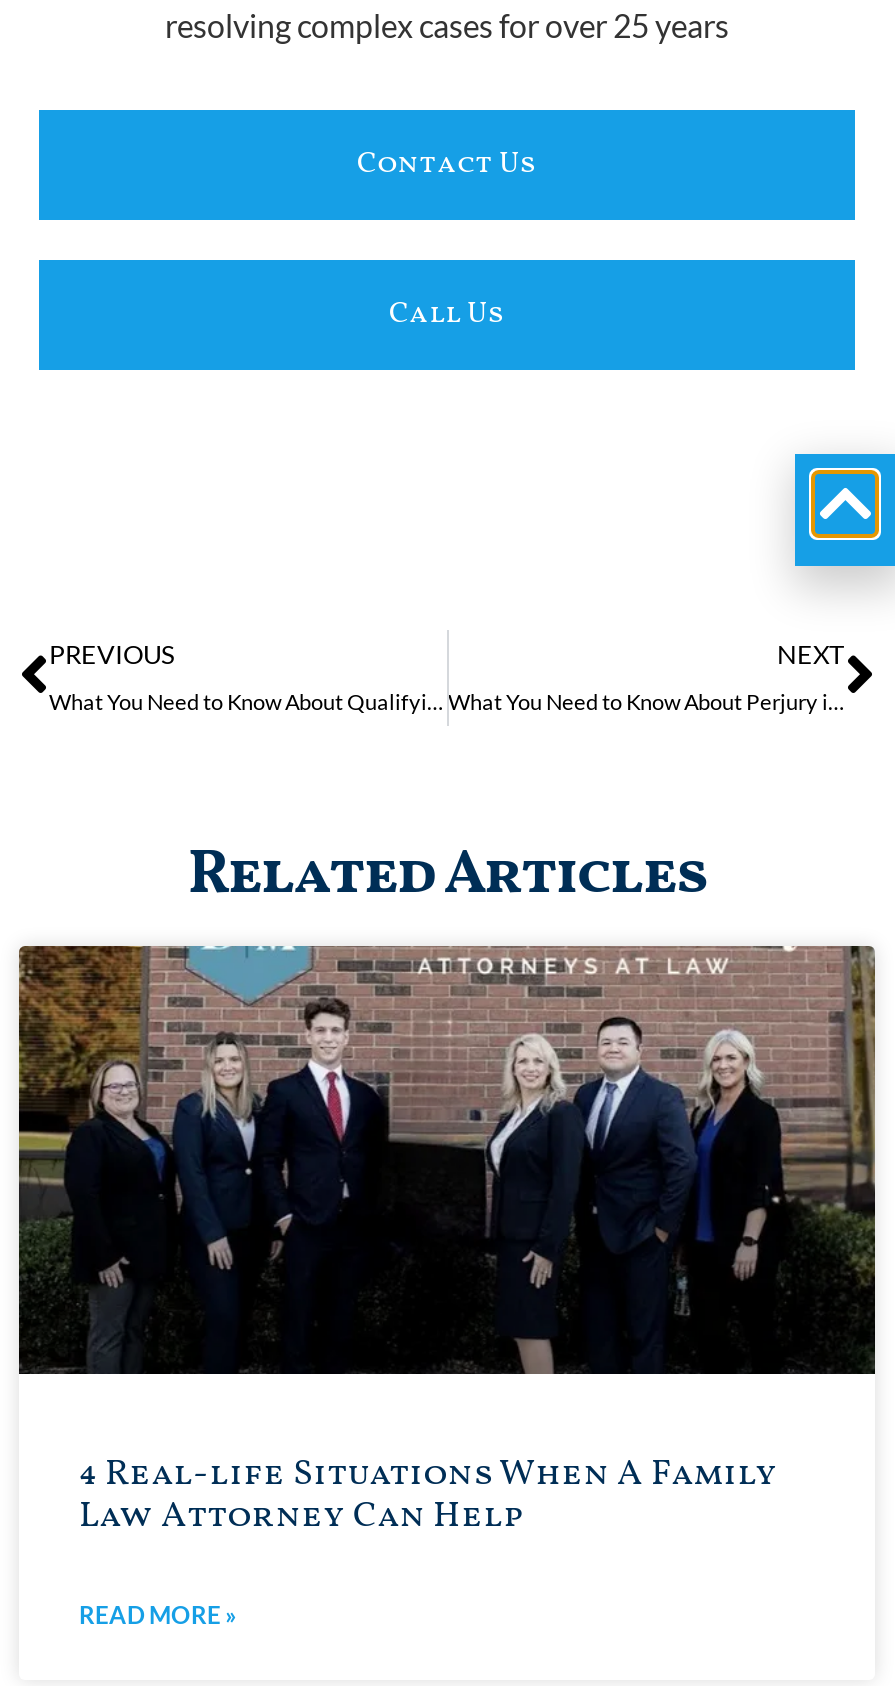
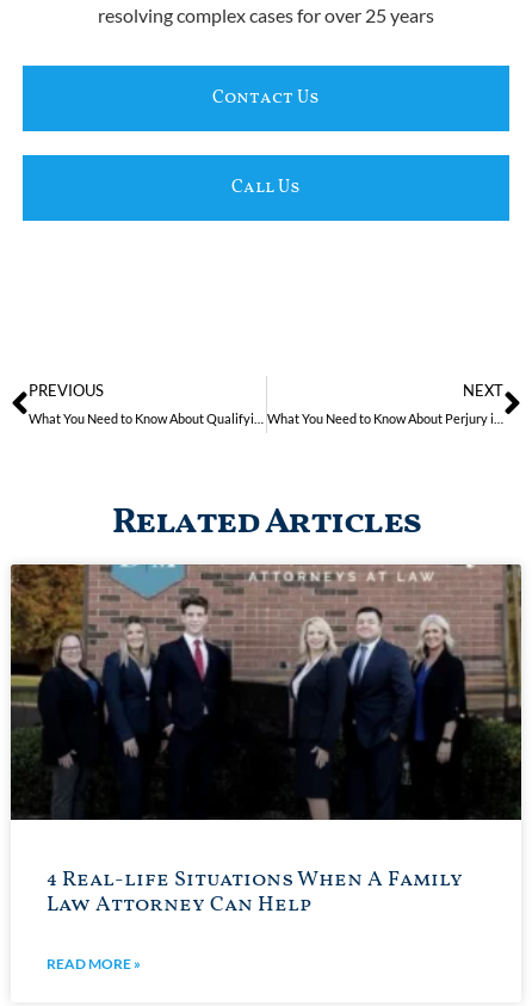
- [image]
